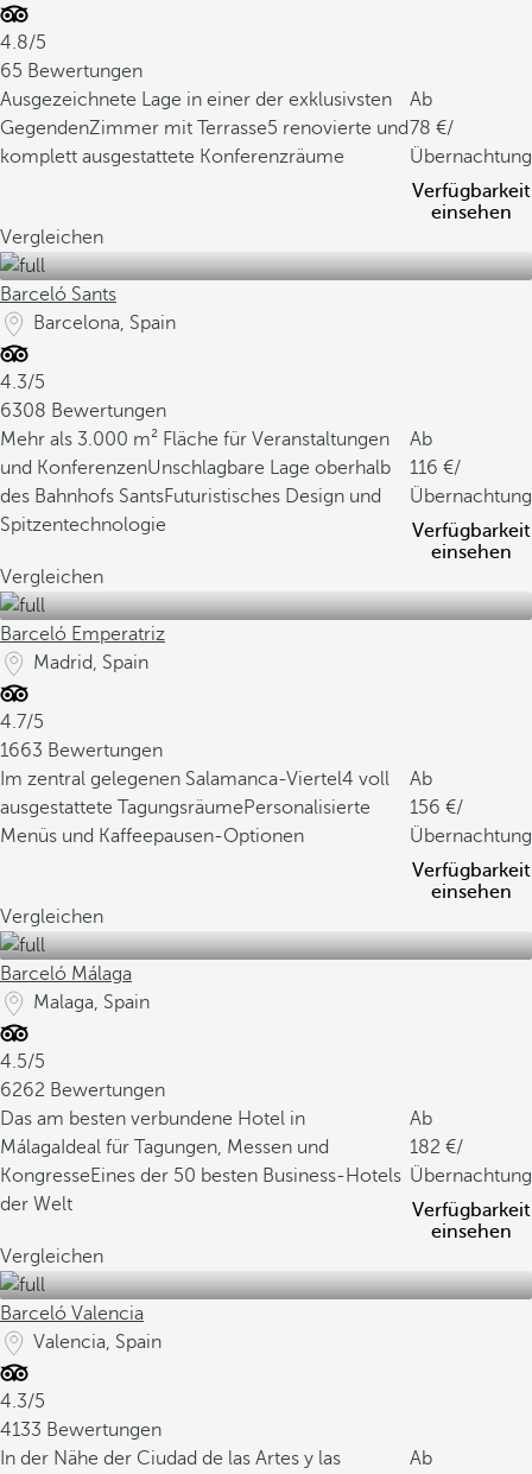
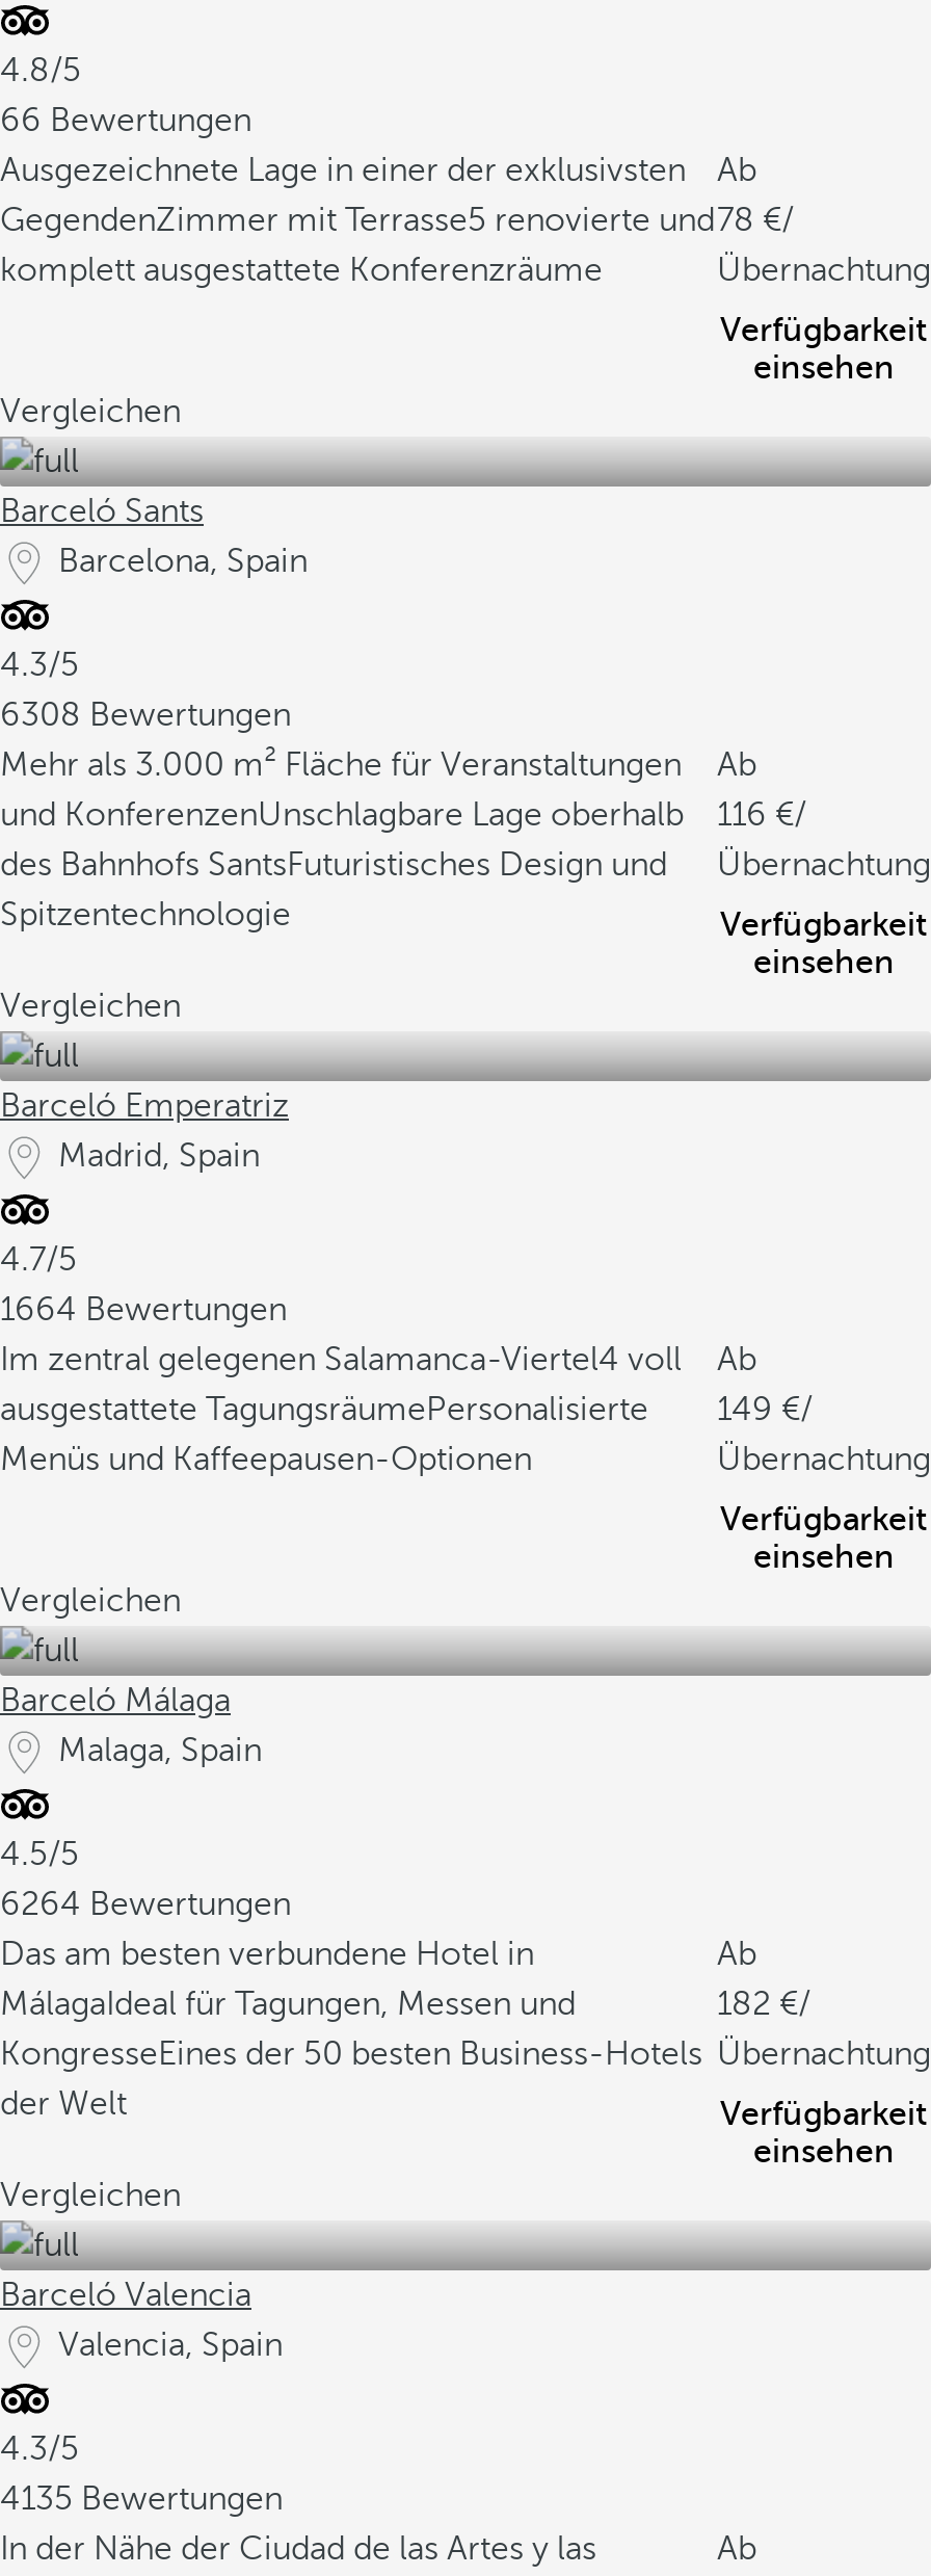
- 65 Bewertungen
+ 66 Bewertungen

- 1663 Bewertungen
+ 1664 Bewertungen

- 156
+ 149

- 6262 Bewertungen
+ 6264 Bewertungen

- 4133 Bewertungen
+ 4135 Bewertungen
